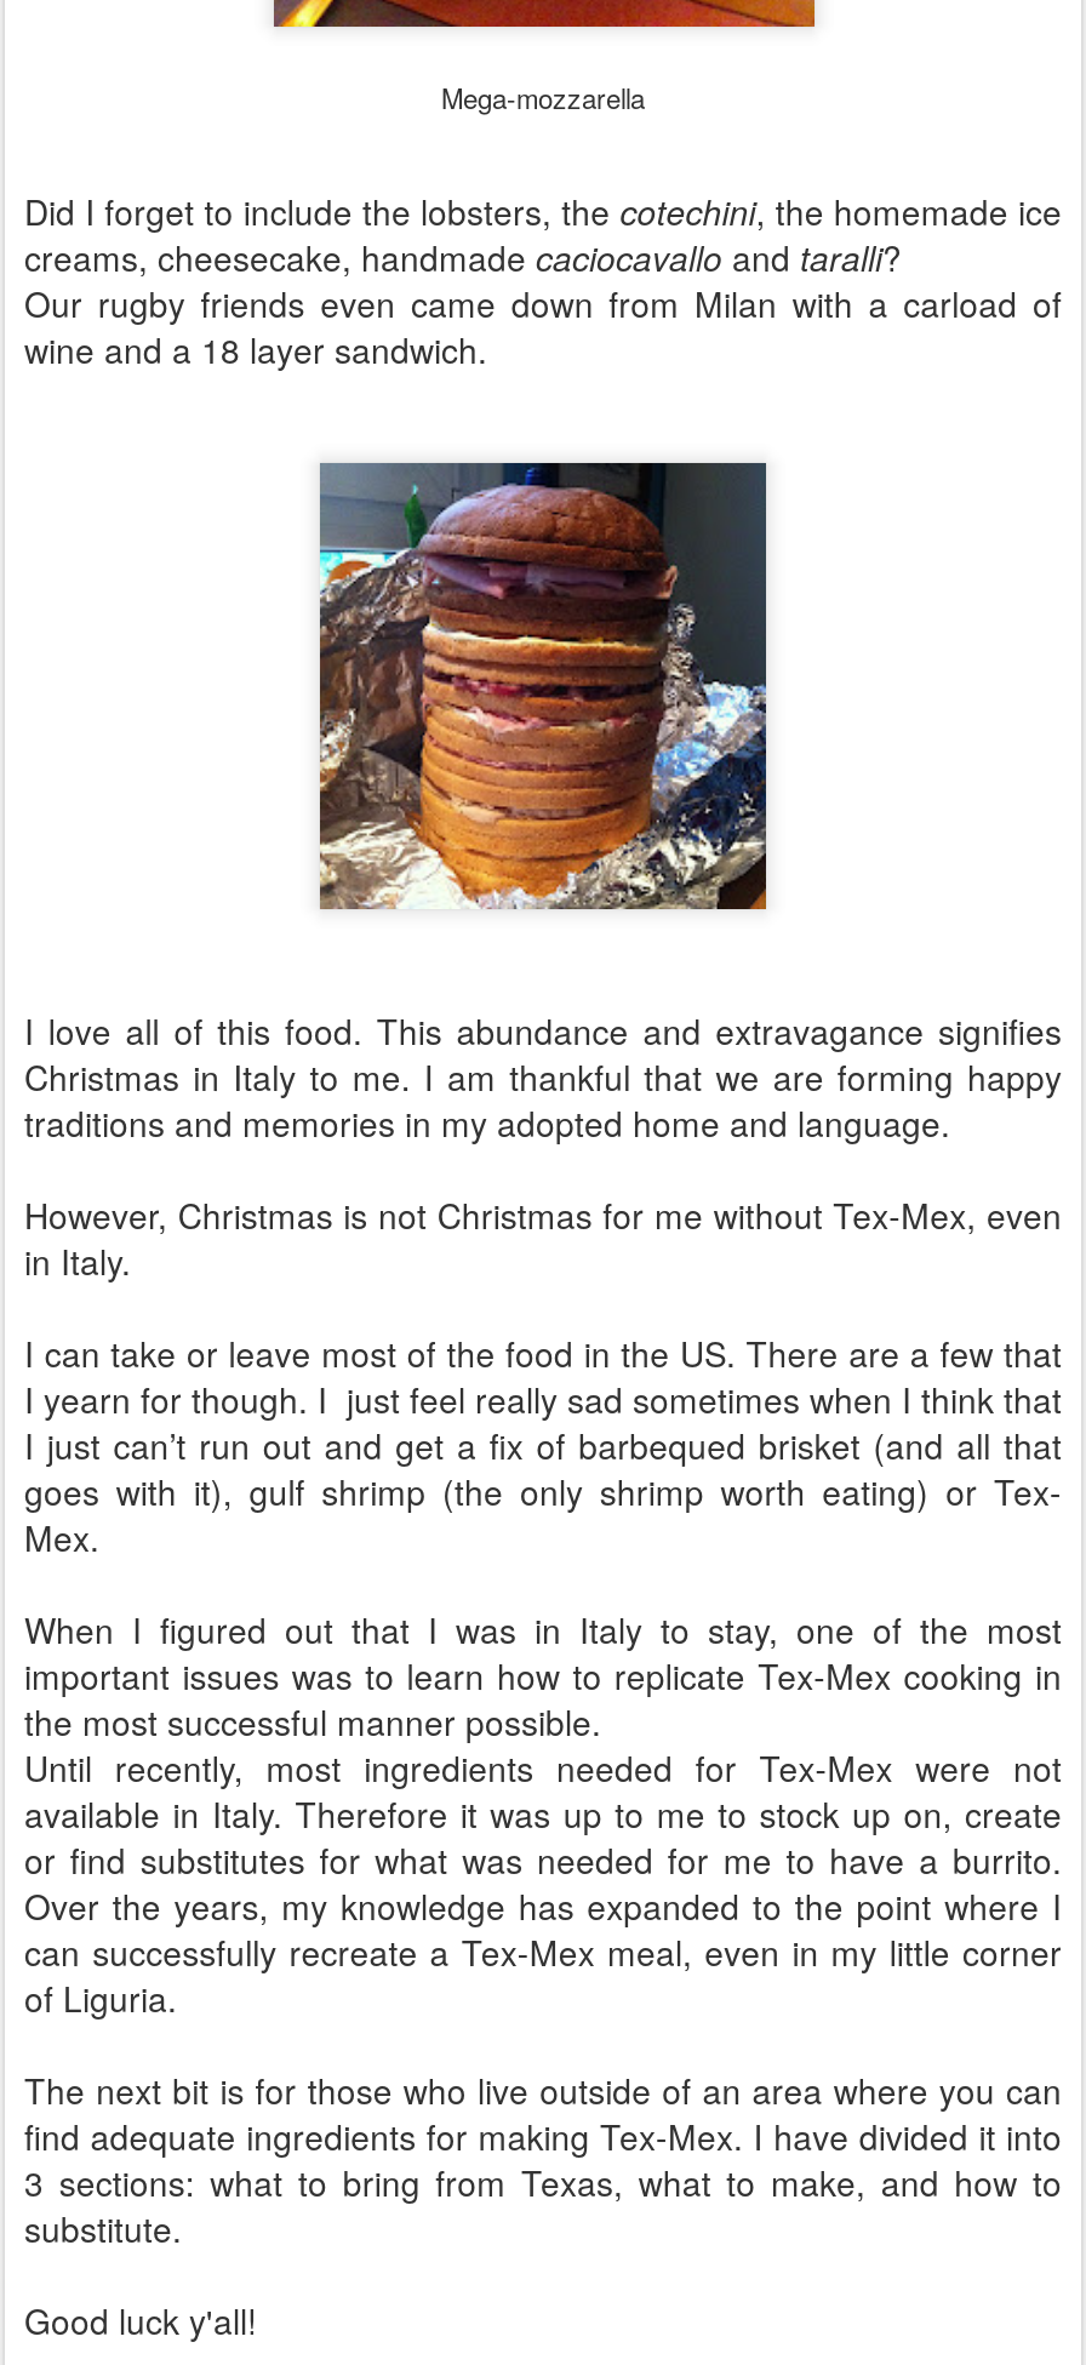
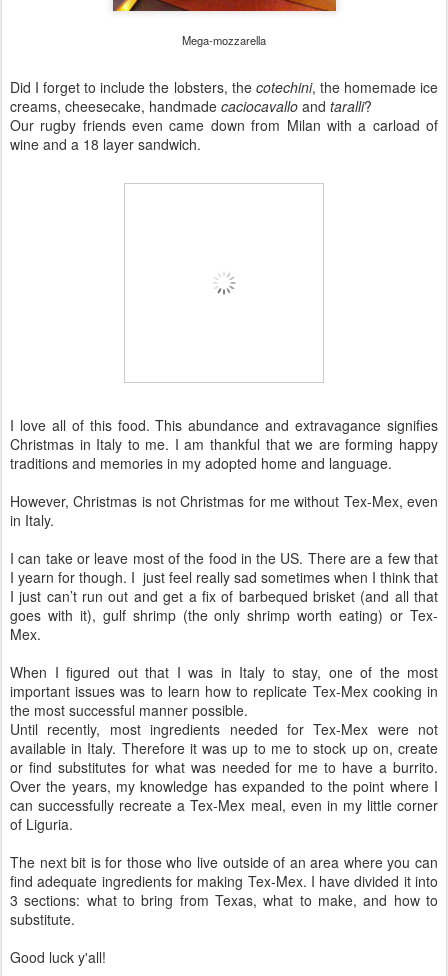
- [image]
